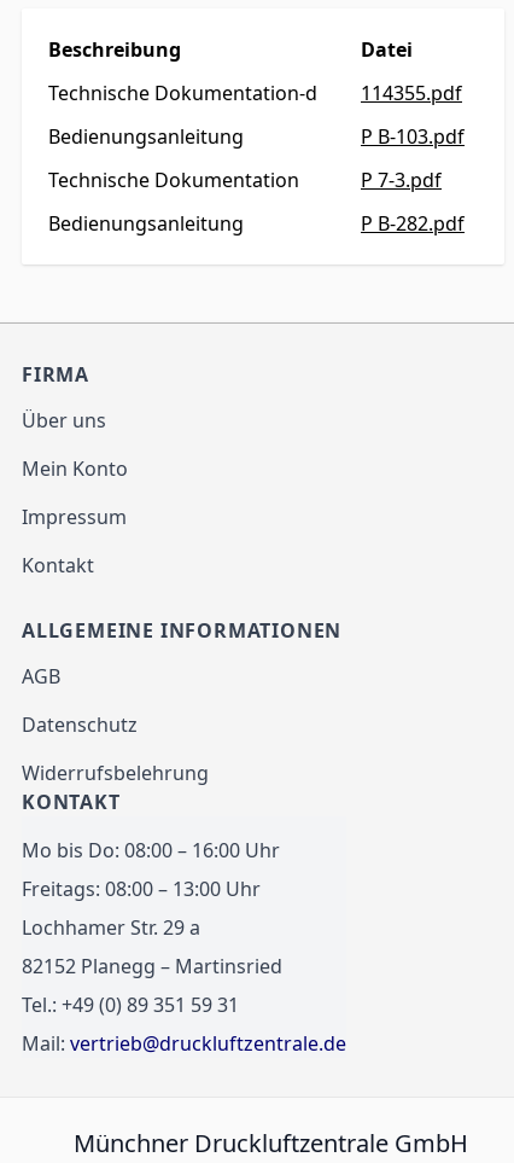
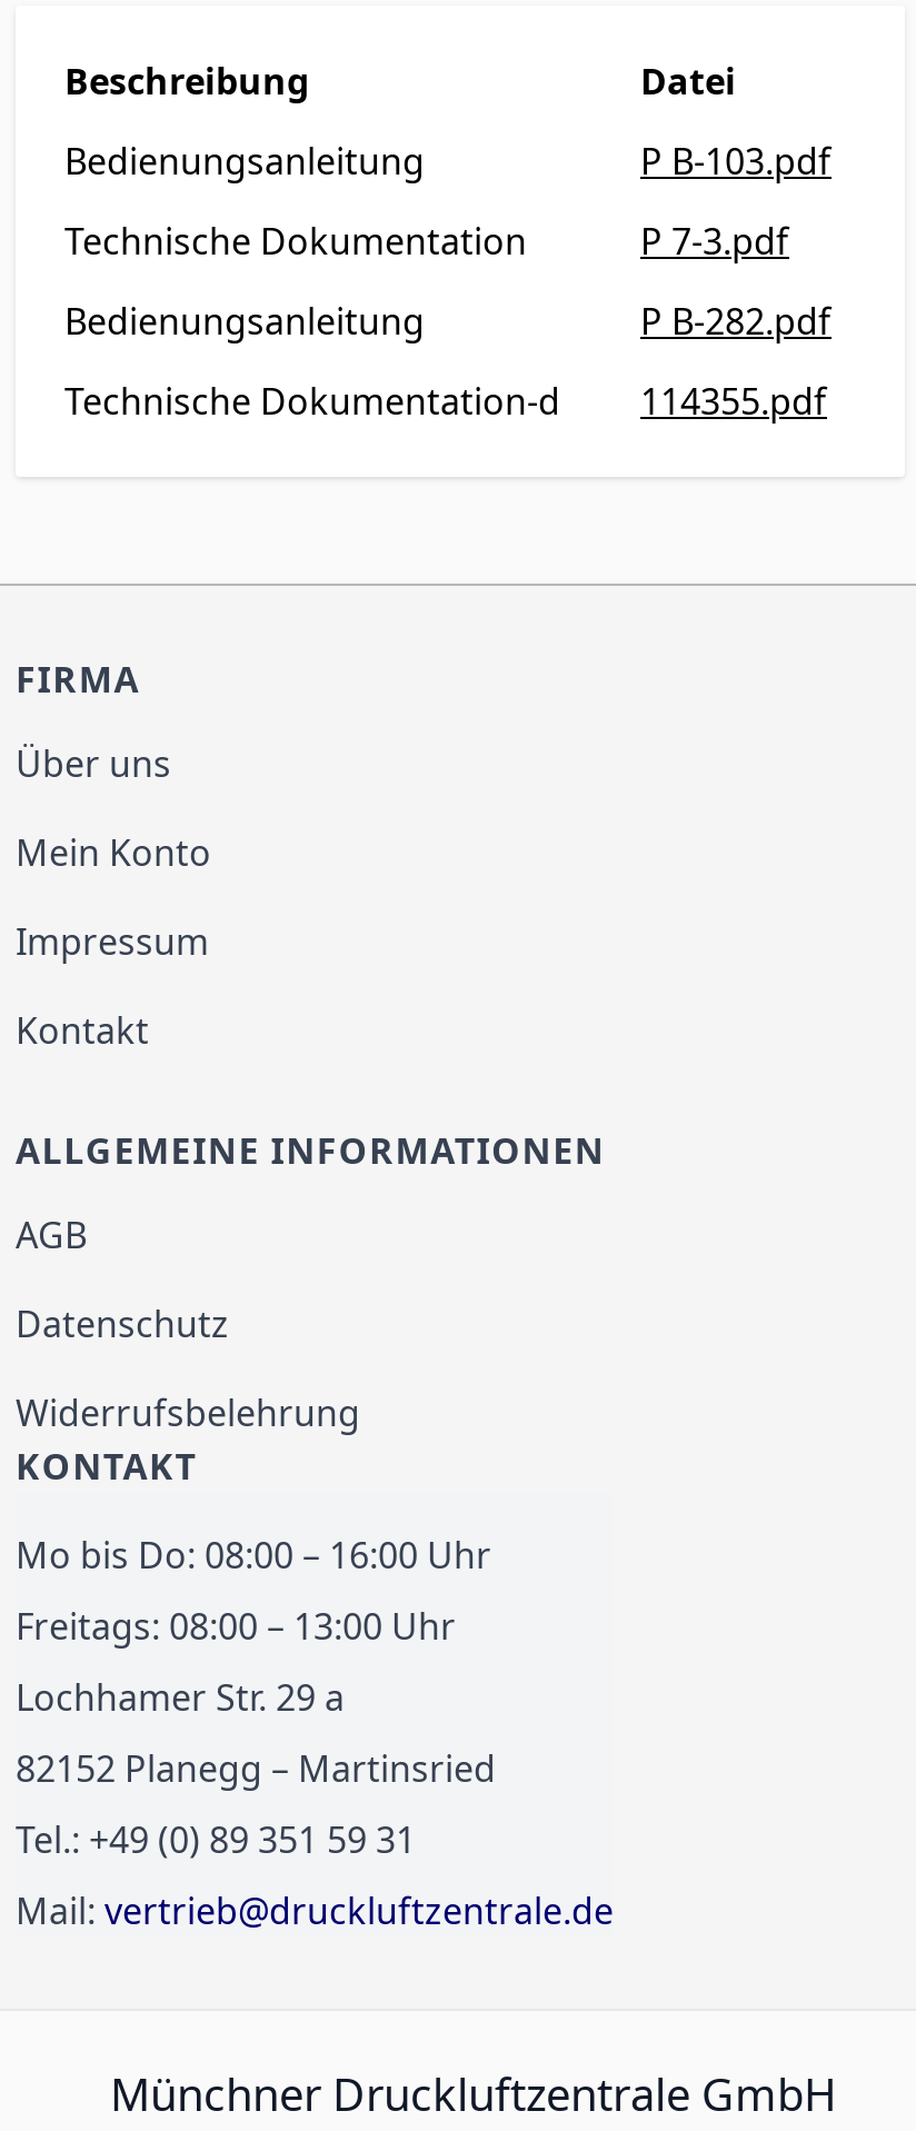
moved down: Technische Dokumentation-d | 114355.pdf

moved up: Bedienungsanleitung | P B-103.pdf | Technische Dokumentation | P 7-3.pdf | Bedienungsanleitung | P B-282.pdf
